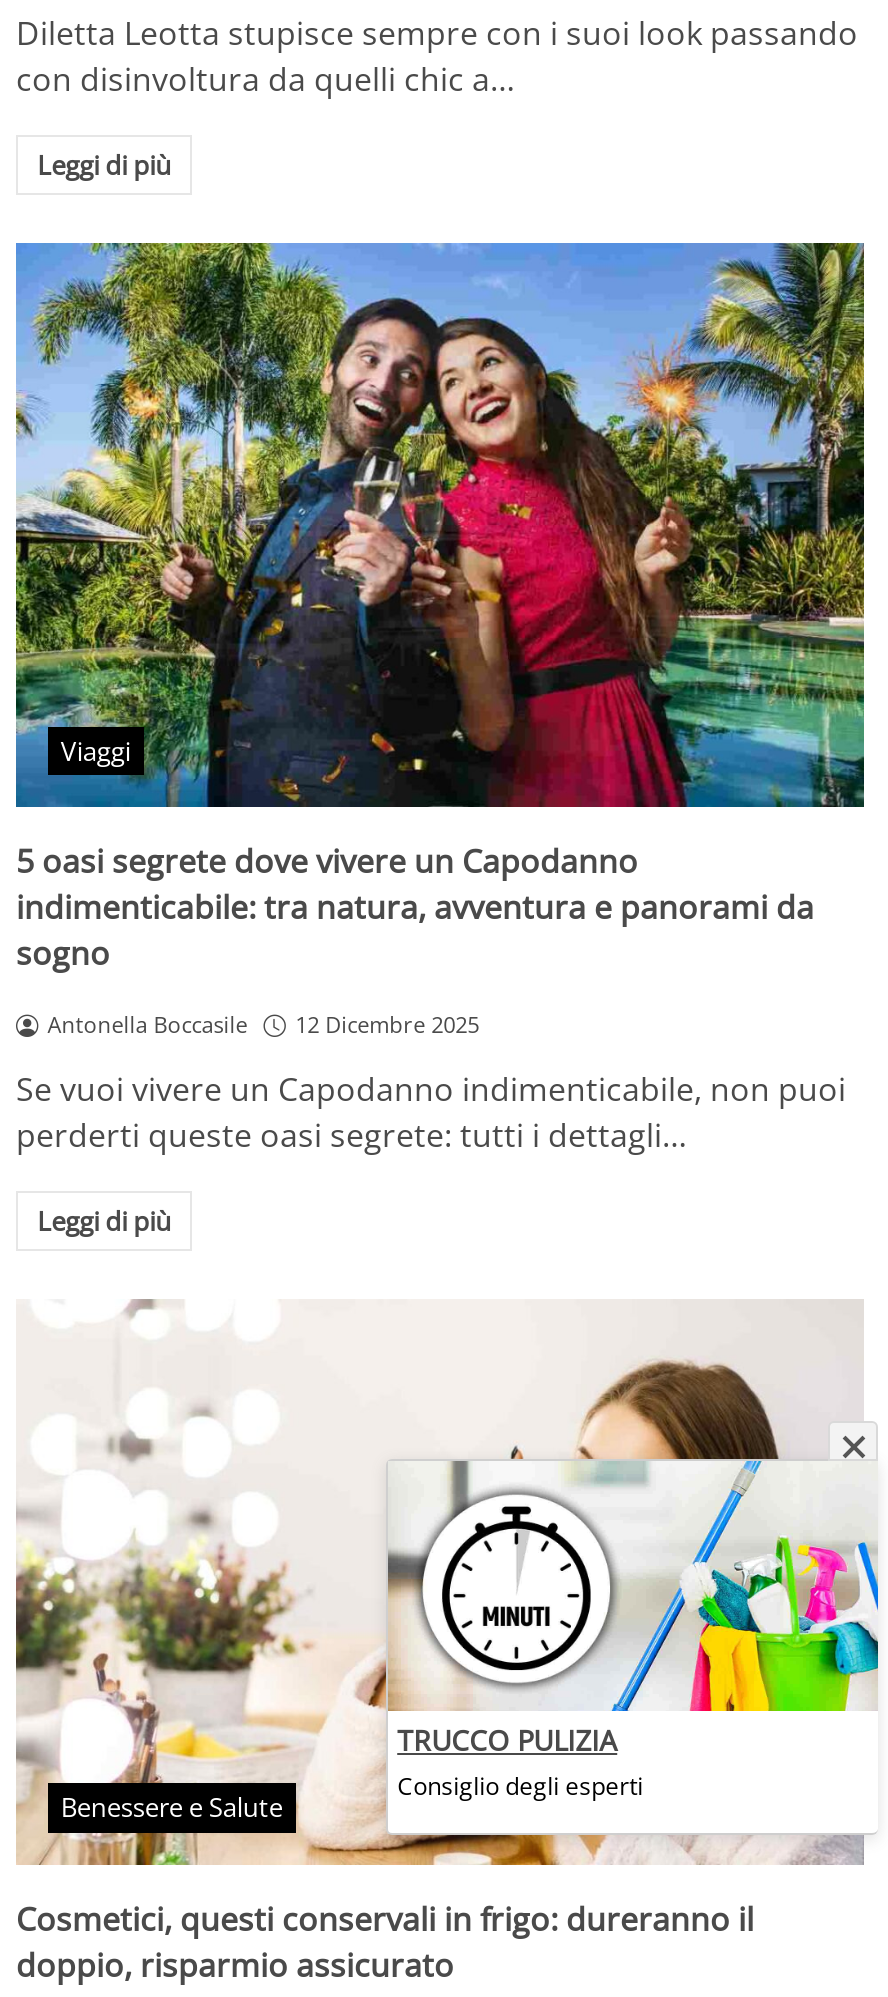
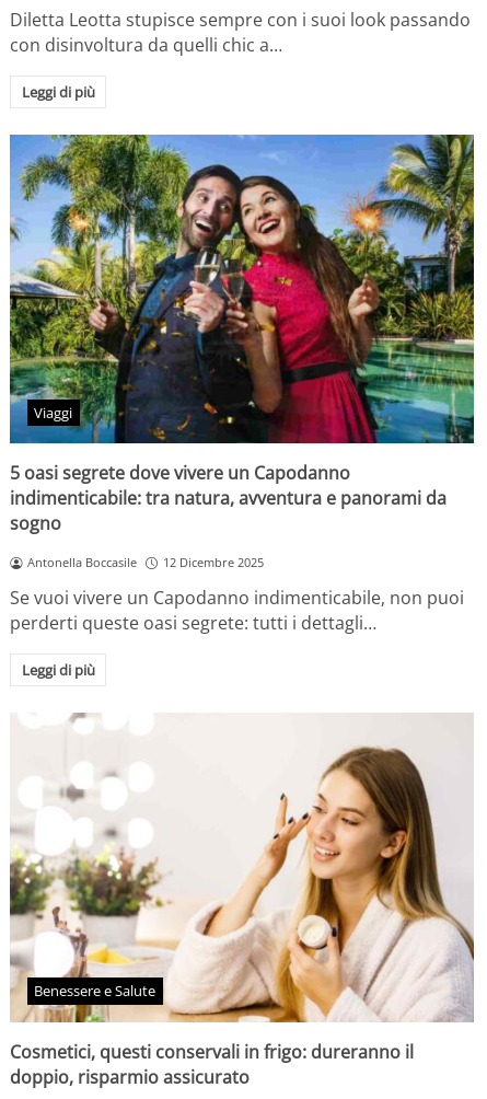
- [image]
+ [image]

- TRUCCO PULIZIA
- Consiglio degli esperti
